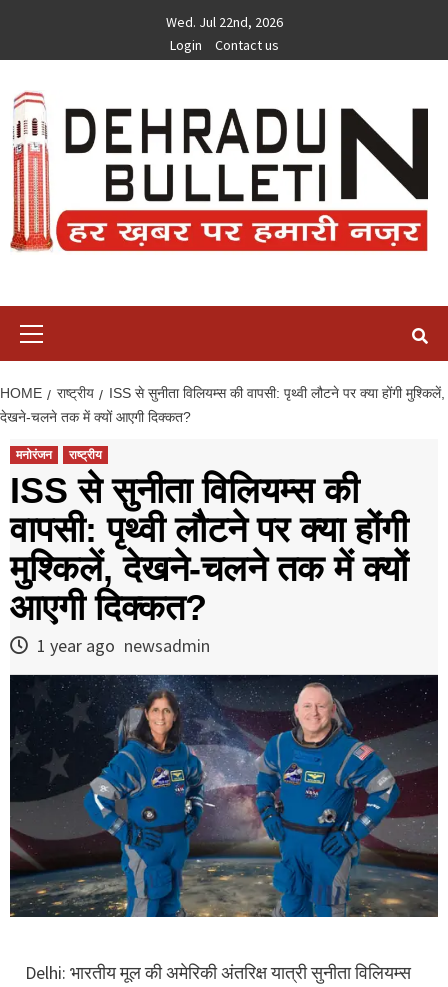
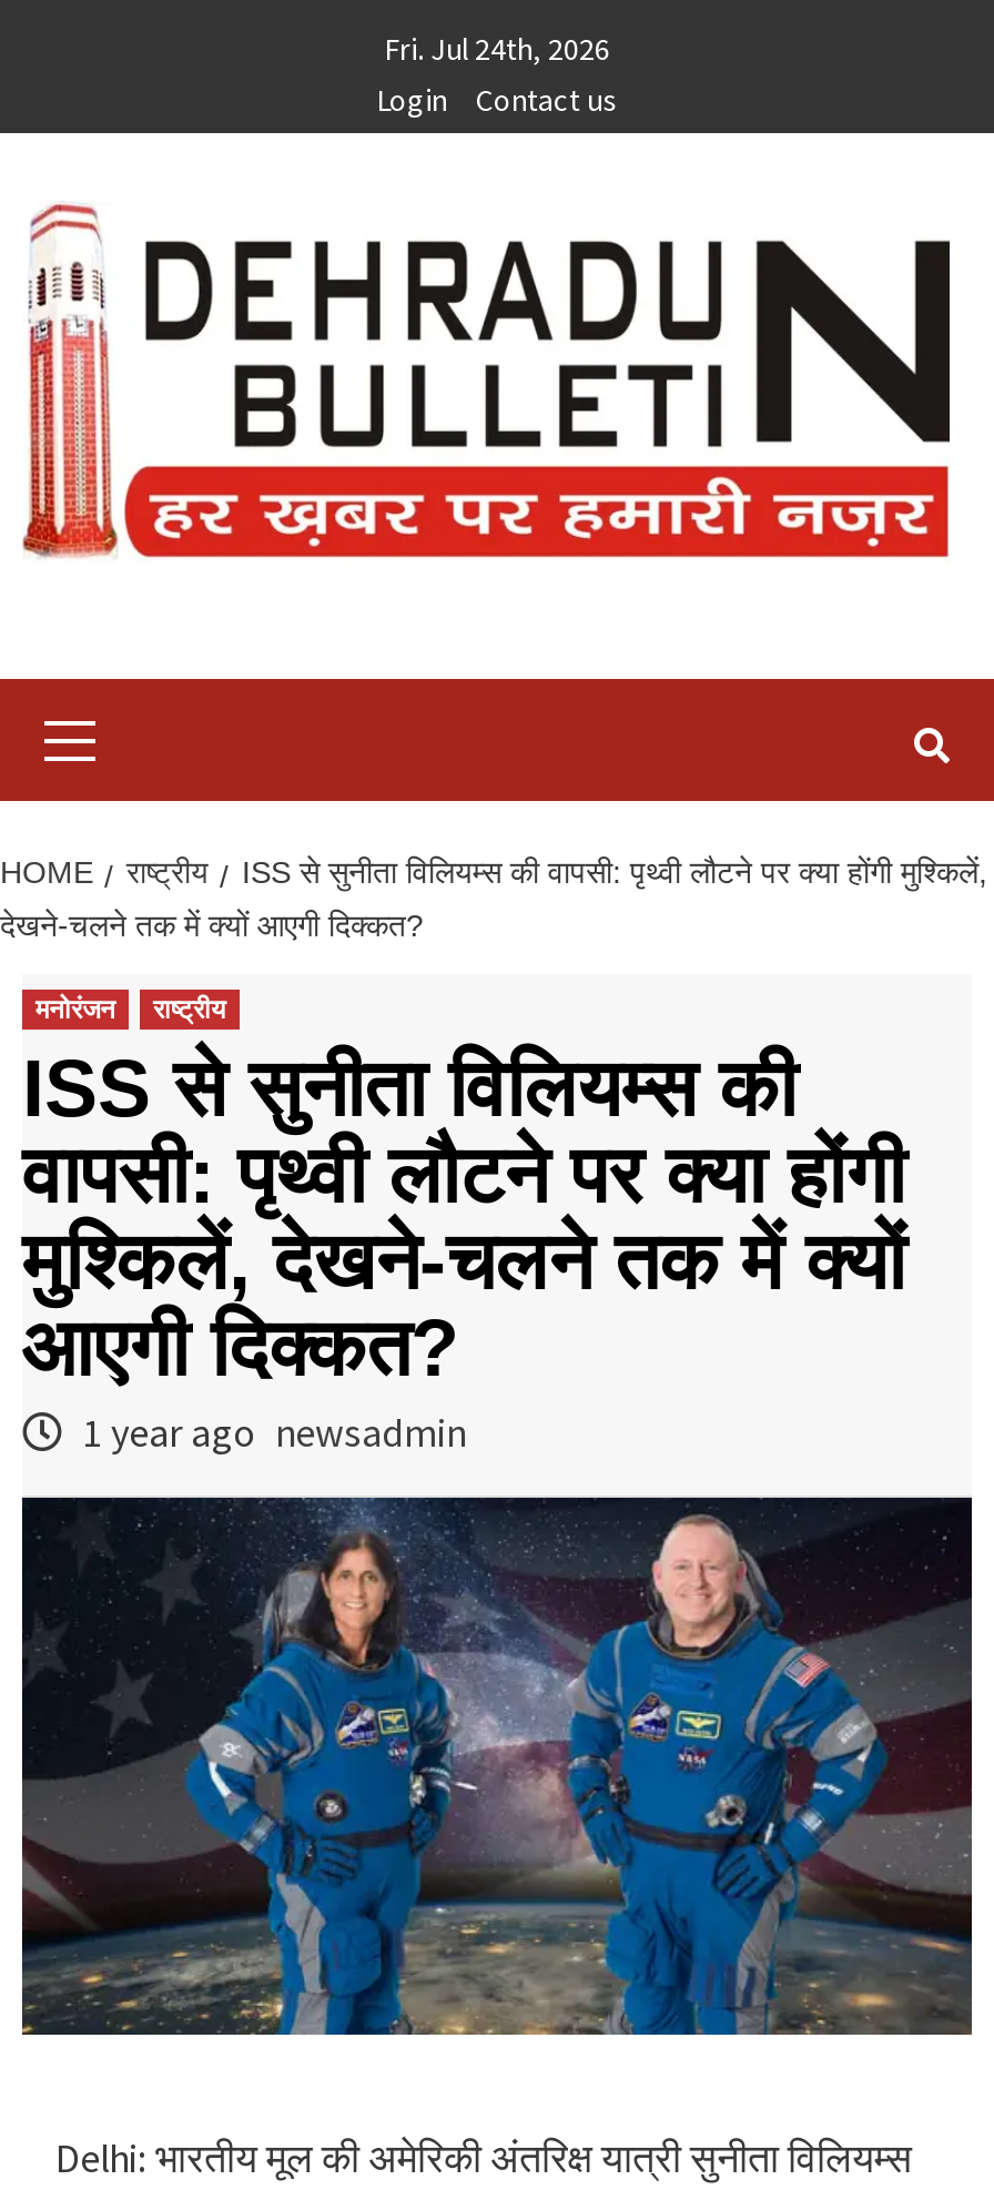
- Wed. Jul 22nd, 2026
+ Fri. Jul 24th, 2026
